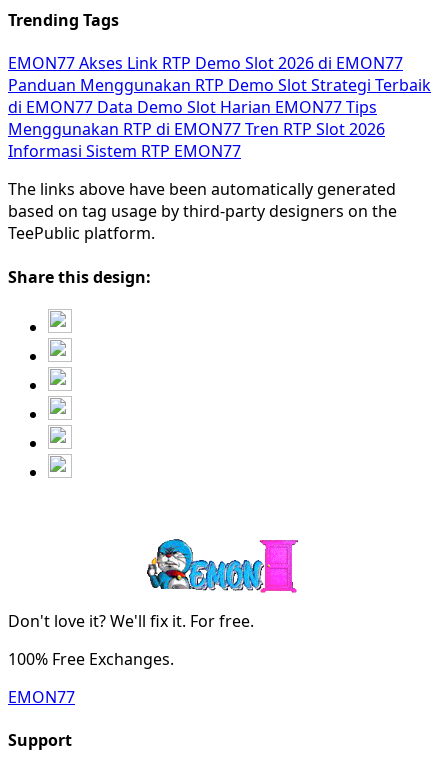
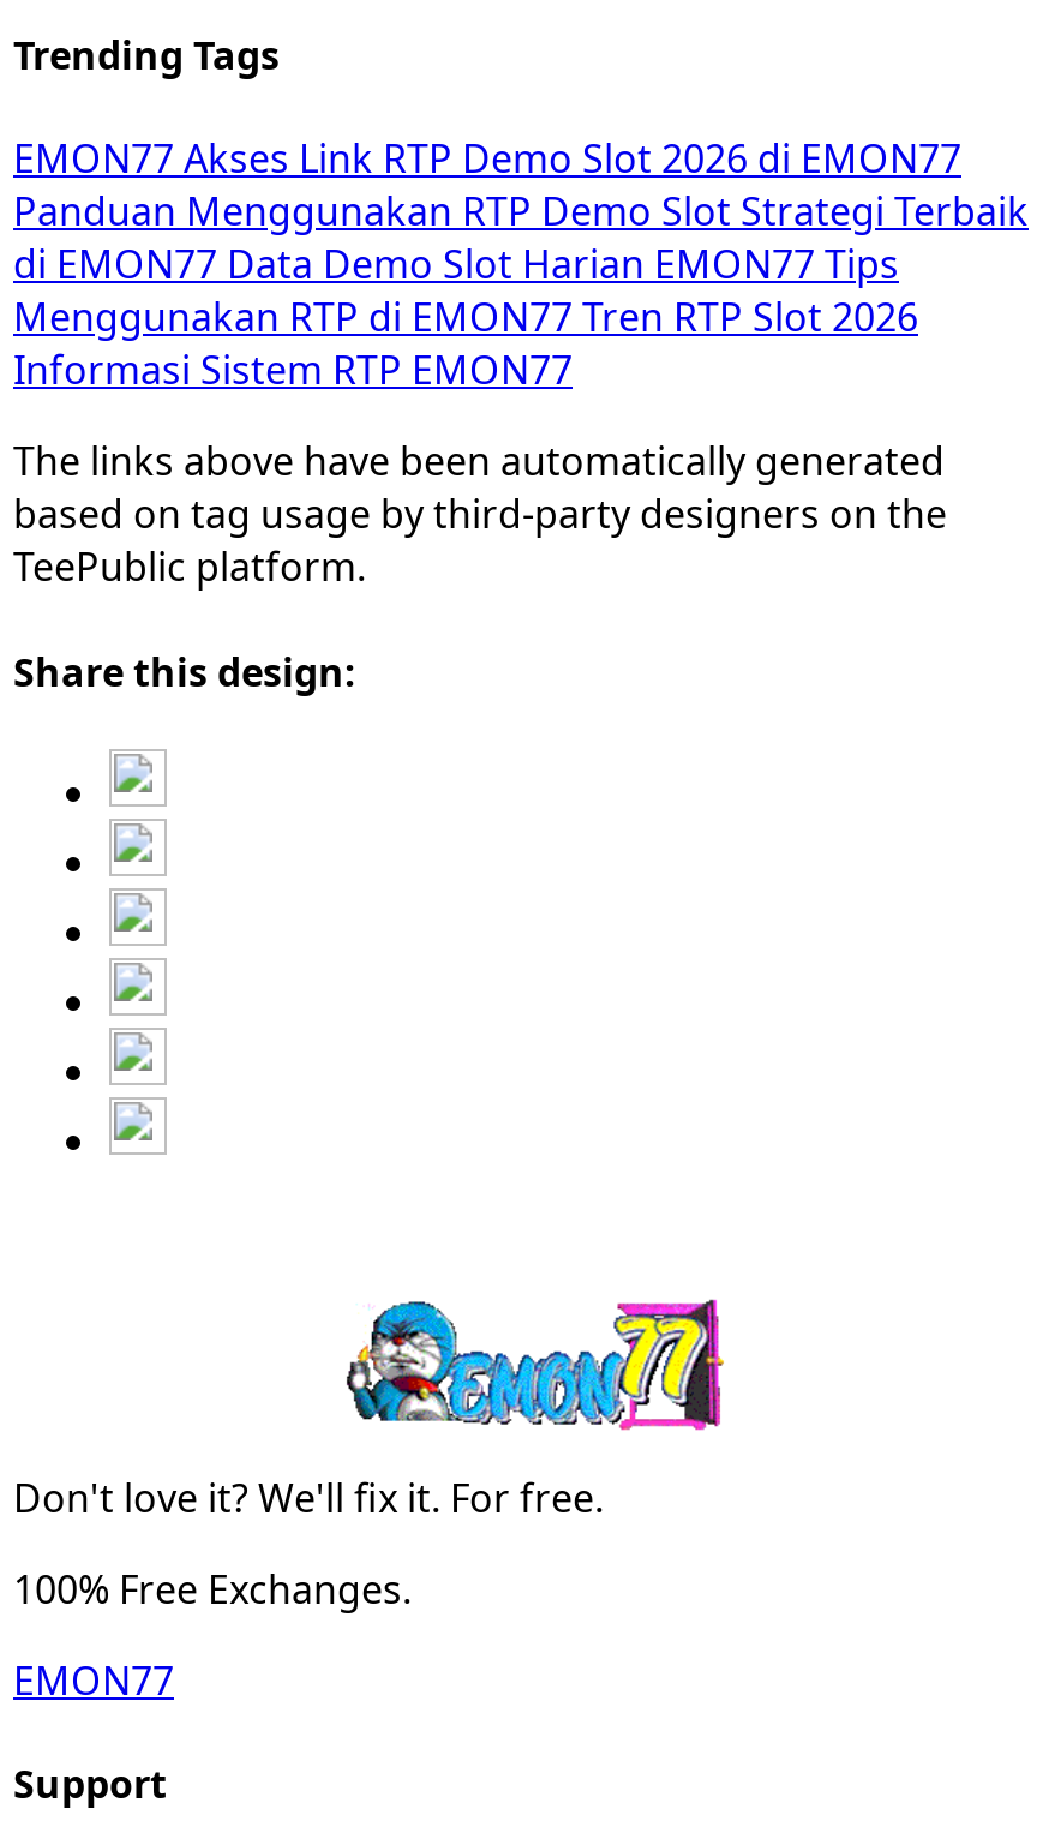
- [image]
+ [image]
